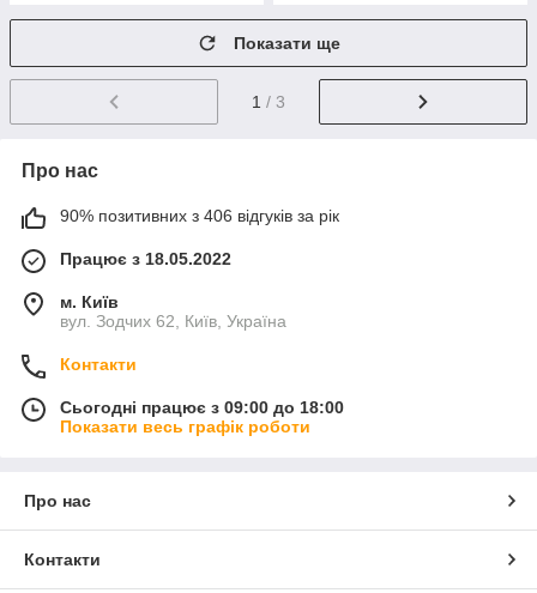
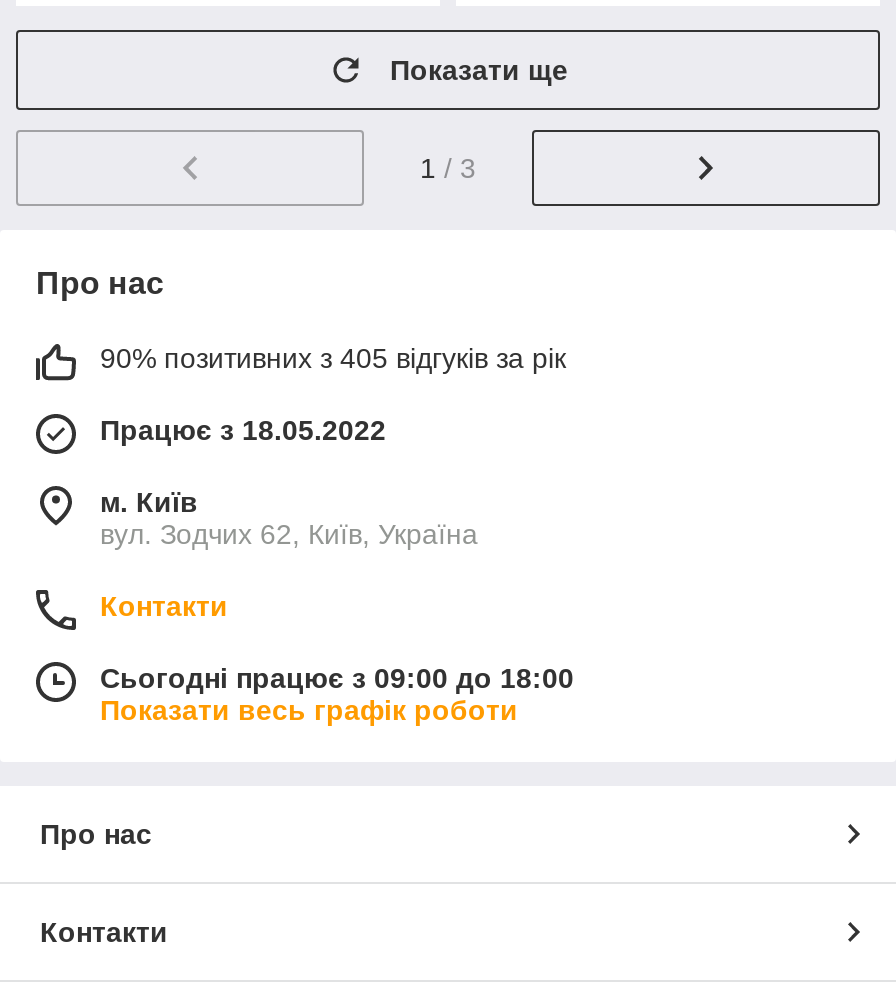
- 90% позитивних з 406 відгуків за рік
+ 90% позитивних з 405 відгуків за рік
